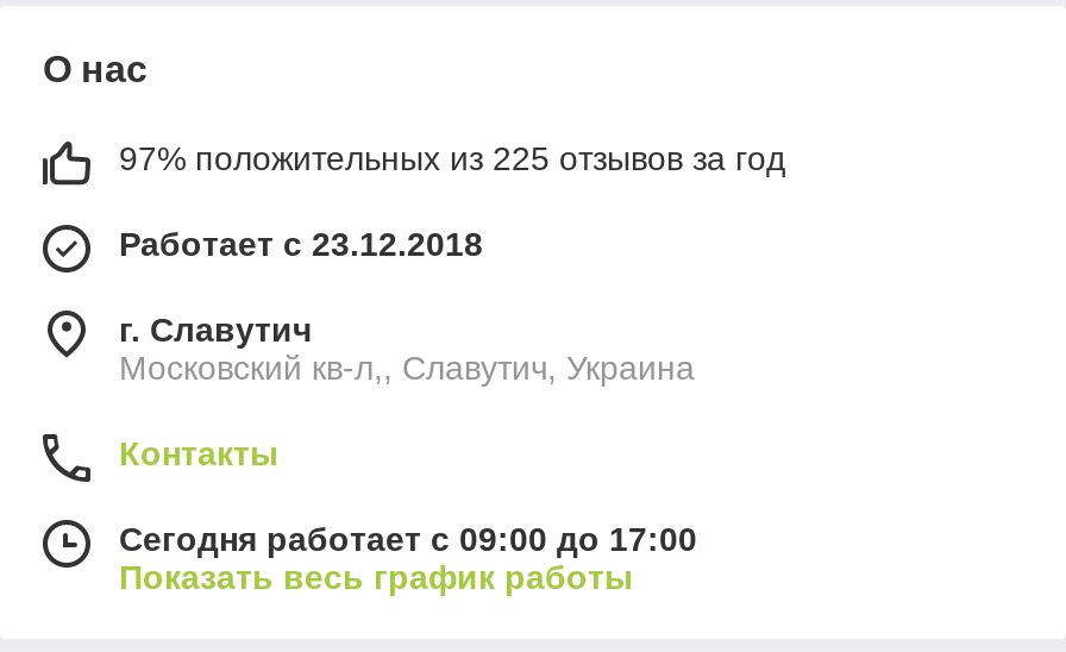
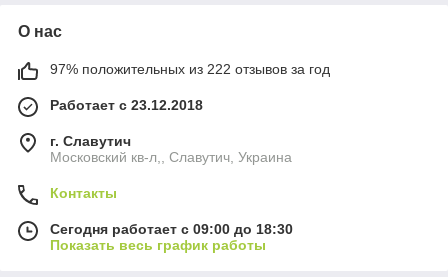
- 97% положительных из 225 отзывов за год
+ 97% положительных из 222 отзывов за год

- Сегодня работает с 09:00 до 17:00
+ Сегодня работает с 09:00 до 18:30
